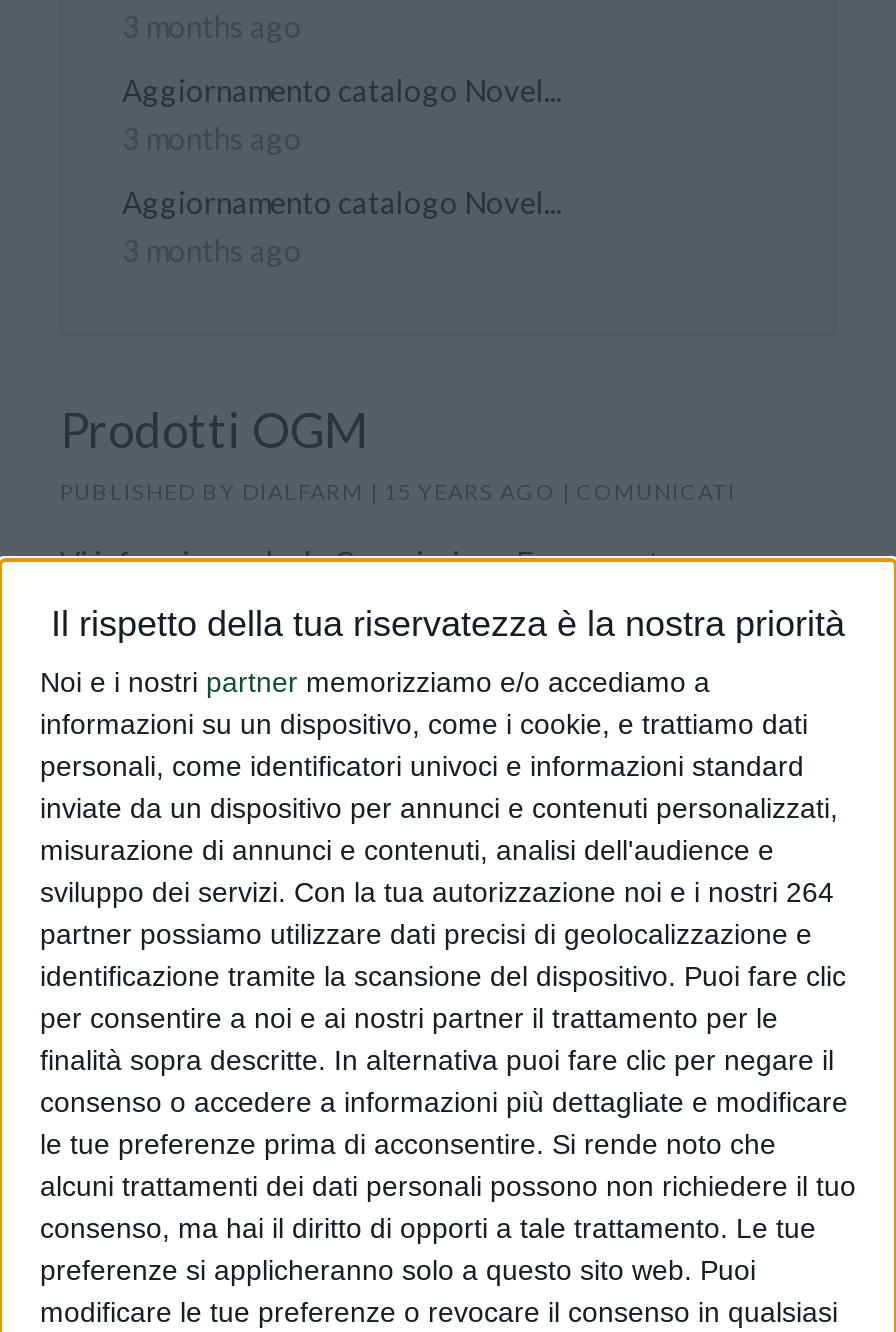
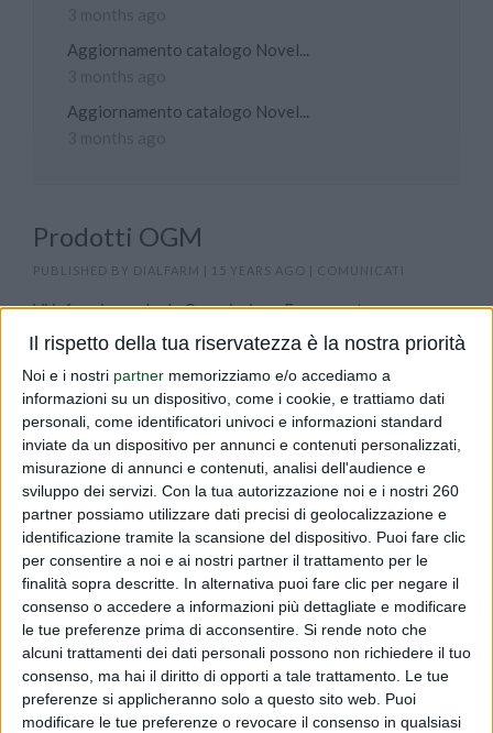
- sviluppo dei servizi. Con la tua autorizzazione noi e i nostri 264
+ sviluppo dei servizi. Con la tua autorizzazione noi e i nostri 260
